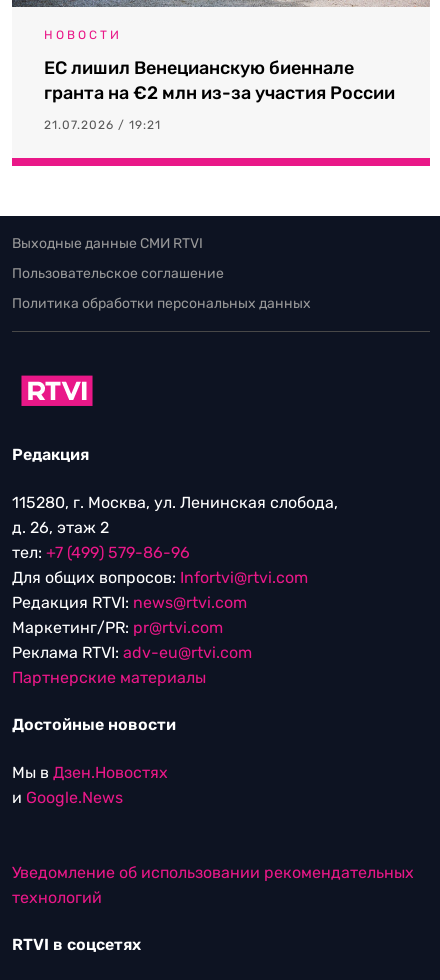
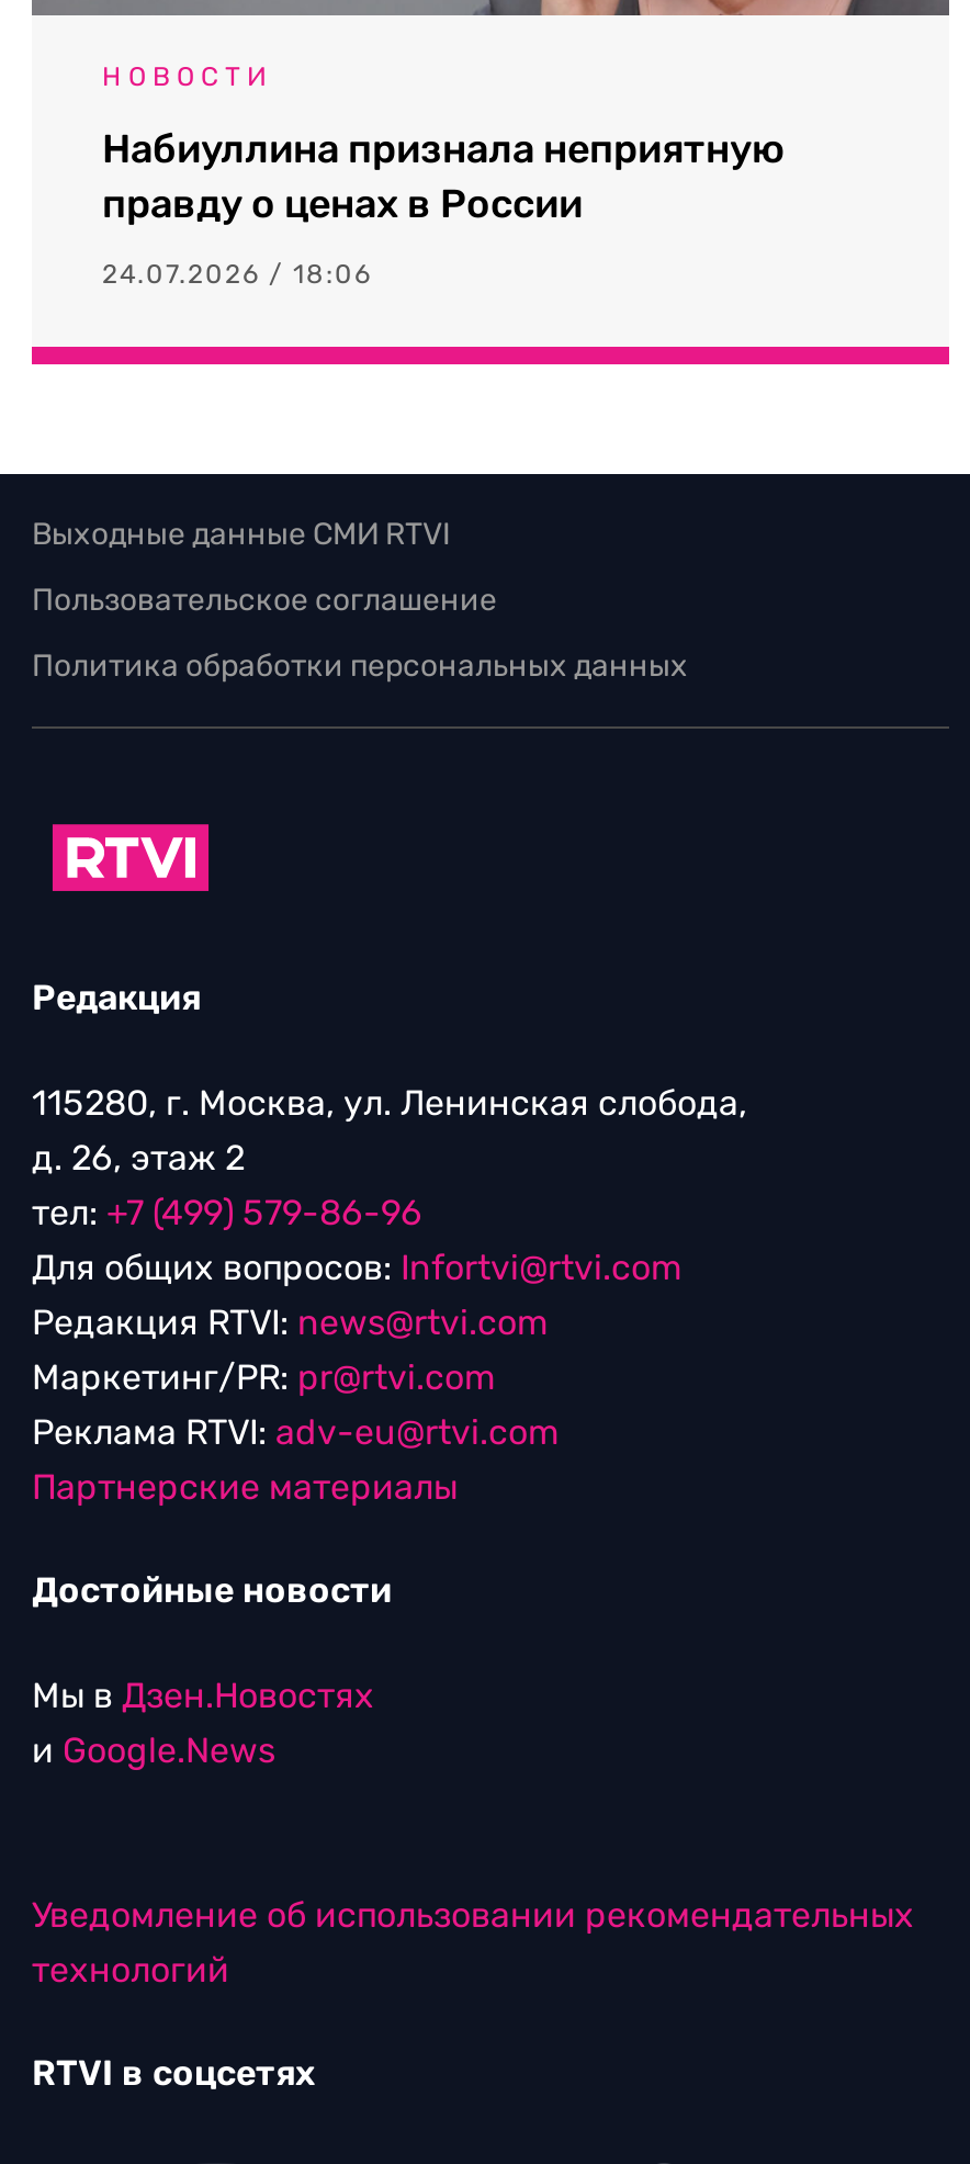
- ЕС лишил Венецианскую биеннале
- гранта на €2 млн из-за участия России
+ Набиуллина признала неприятную
+ правду о ценах в России

- 21.07.2026 / 19:21
+ 24.07.2026 / 18:06
